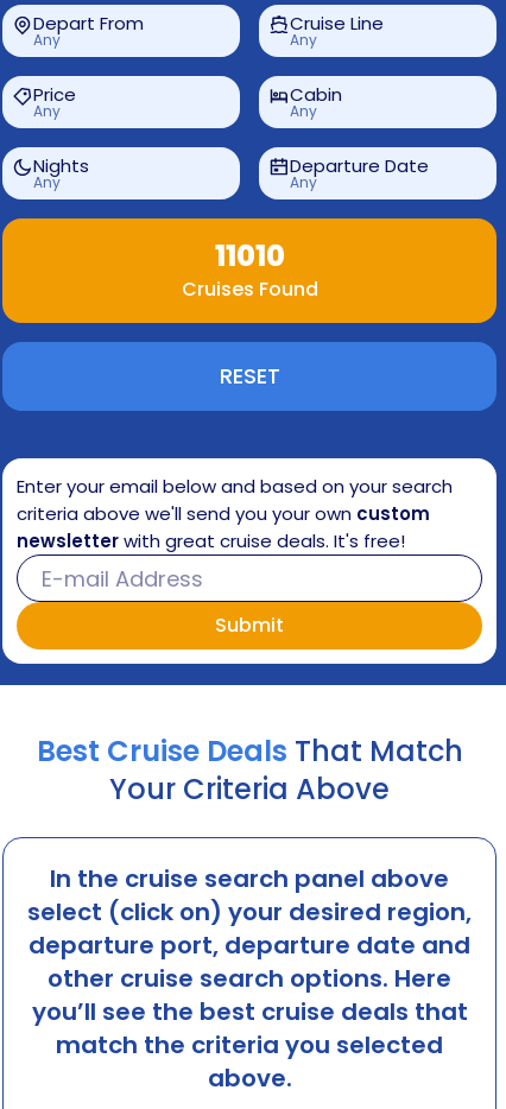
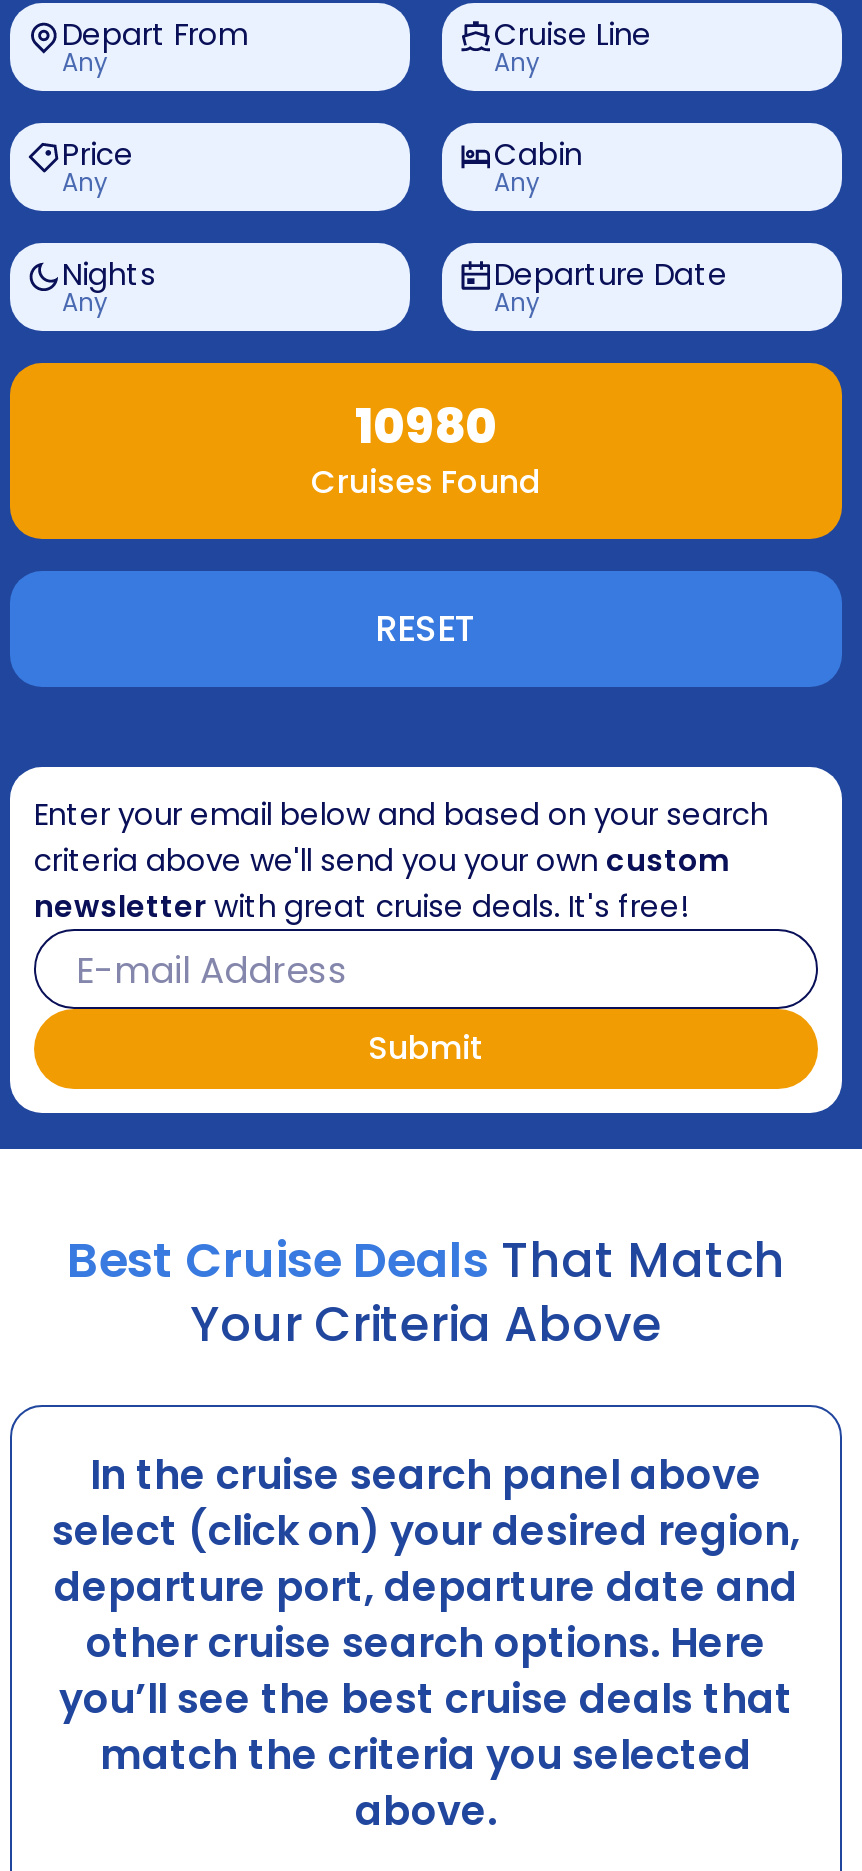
- 11010
+ 10980
